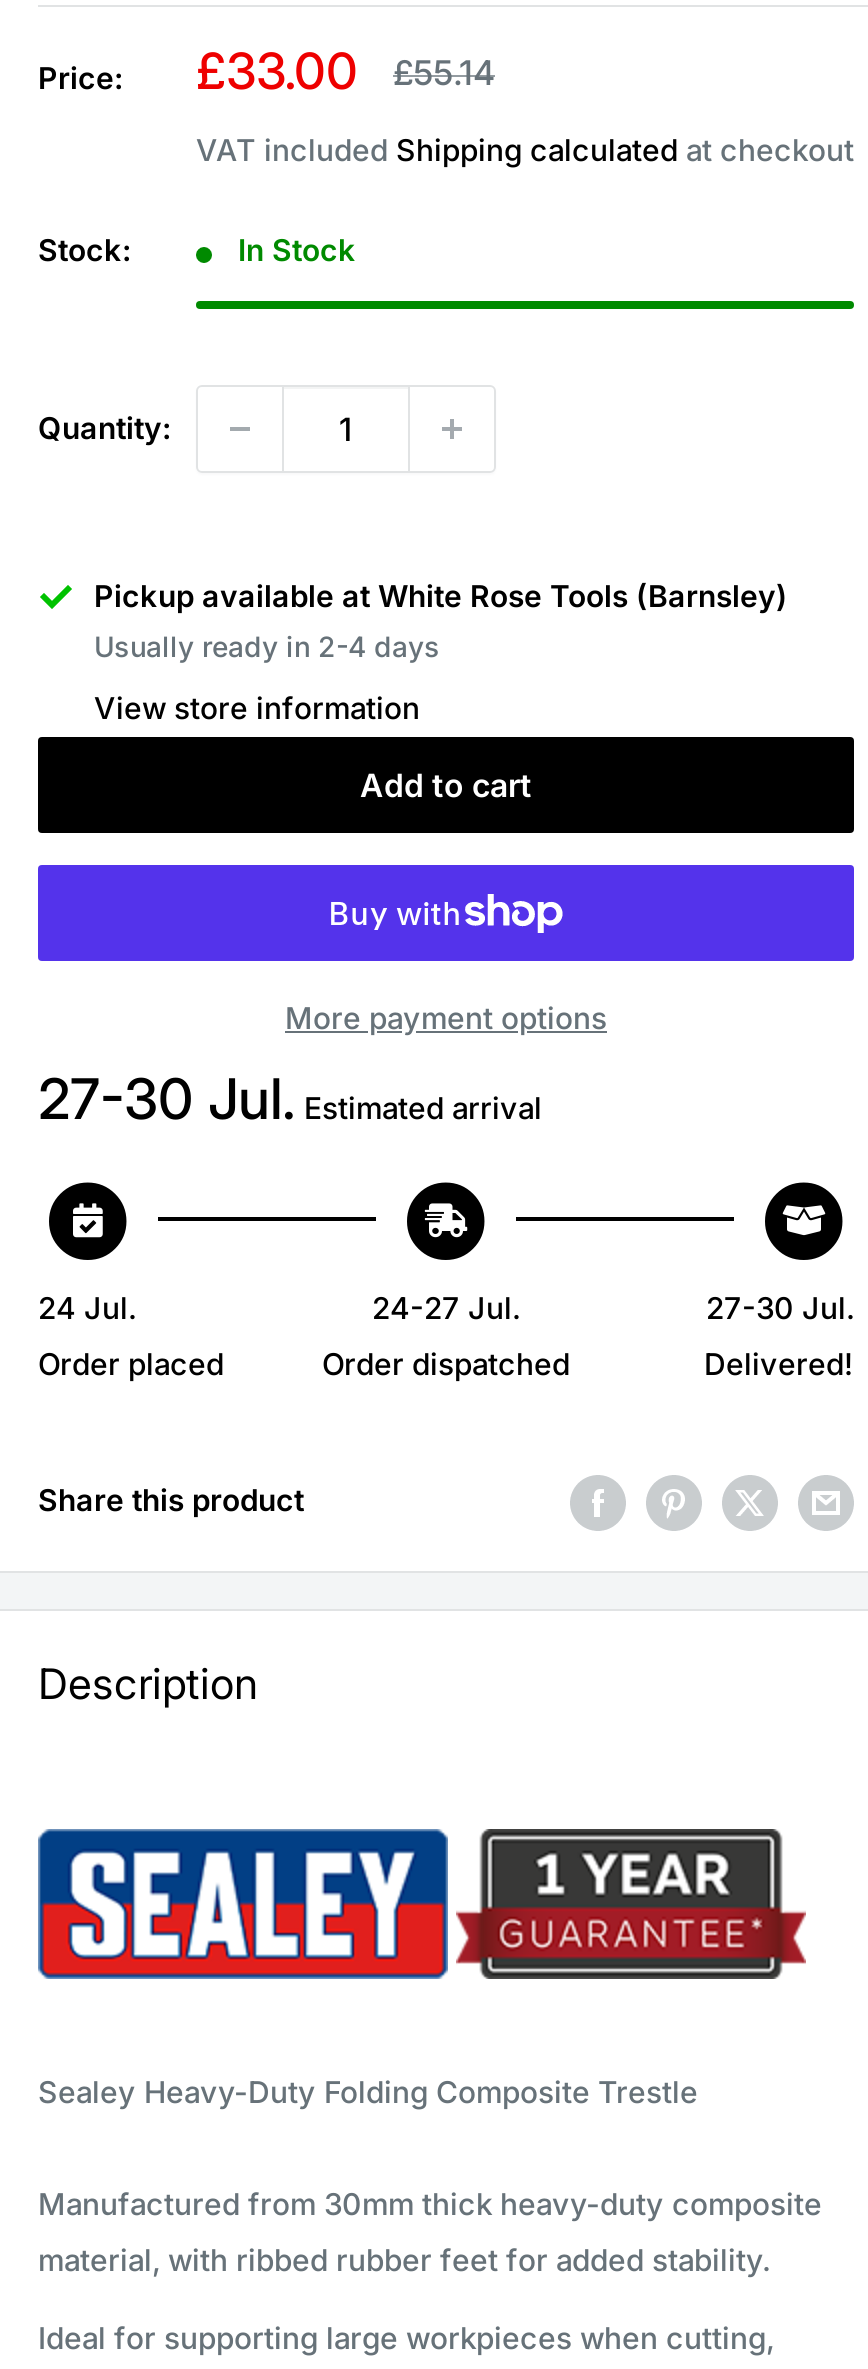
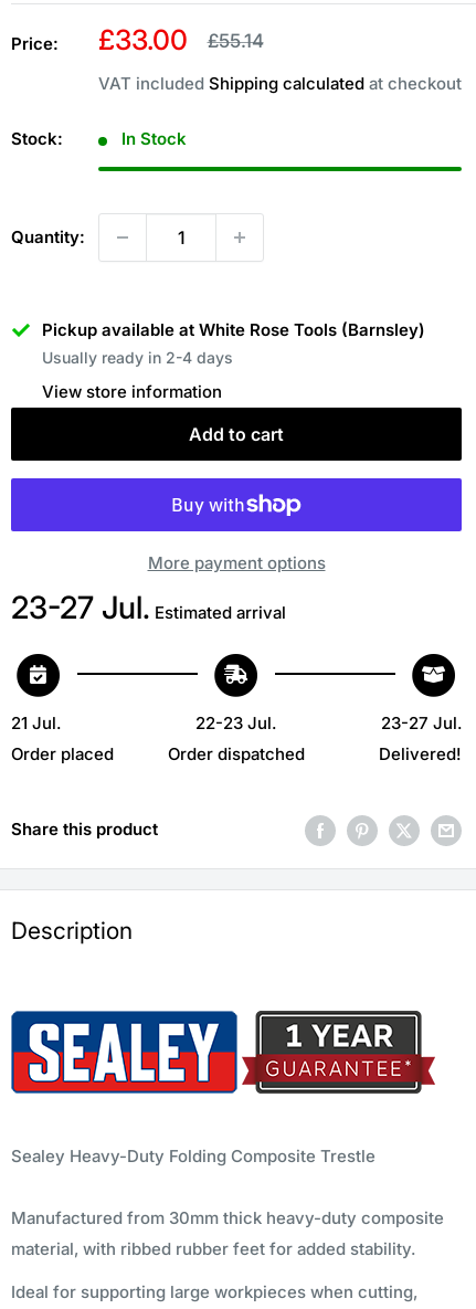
- 27-30 Jul. Estimated arrival
+ 23-27 Jul. Estimated arrival

- 24 Jul.
+ 21 Jul.

- 24-27 Jul.
+ 22-23 Jul.

- 27-30 Jul.
+ 23-27 Jul.
